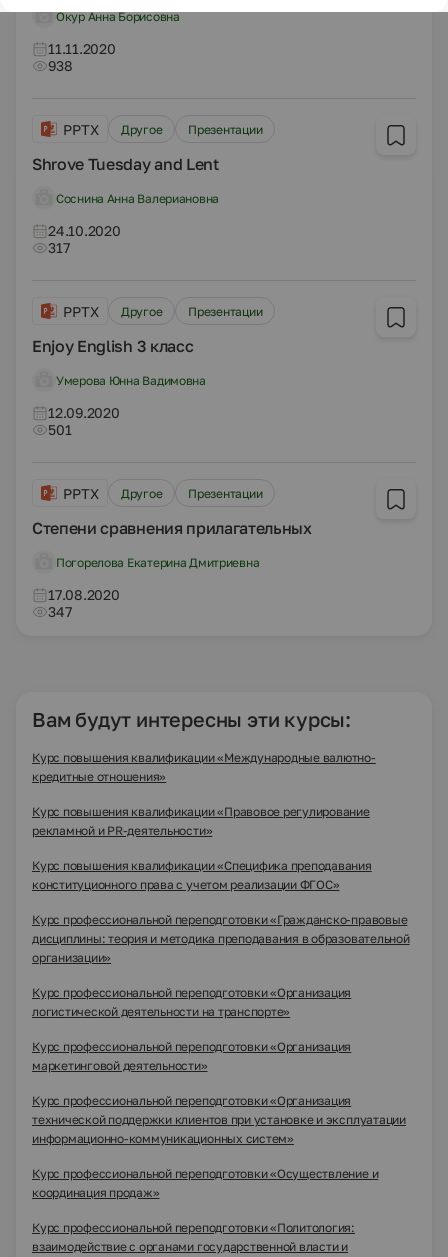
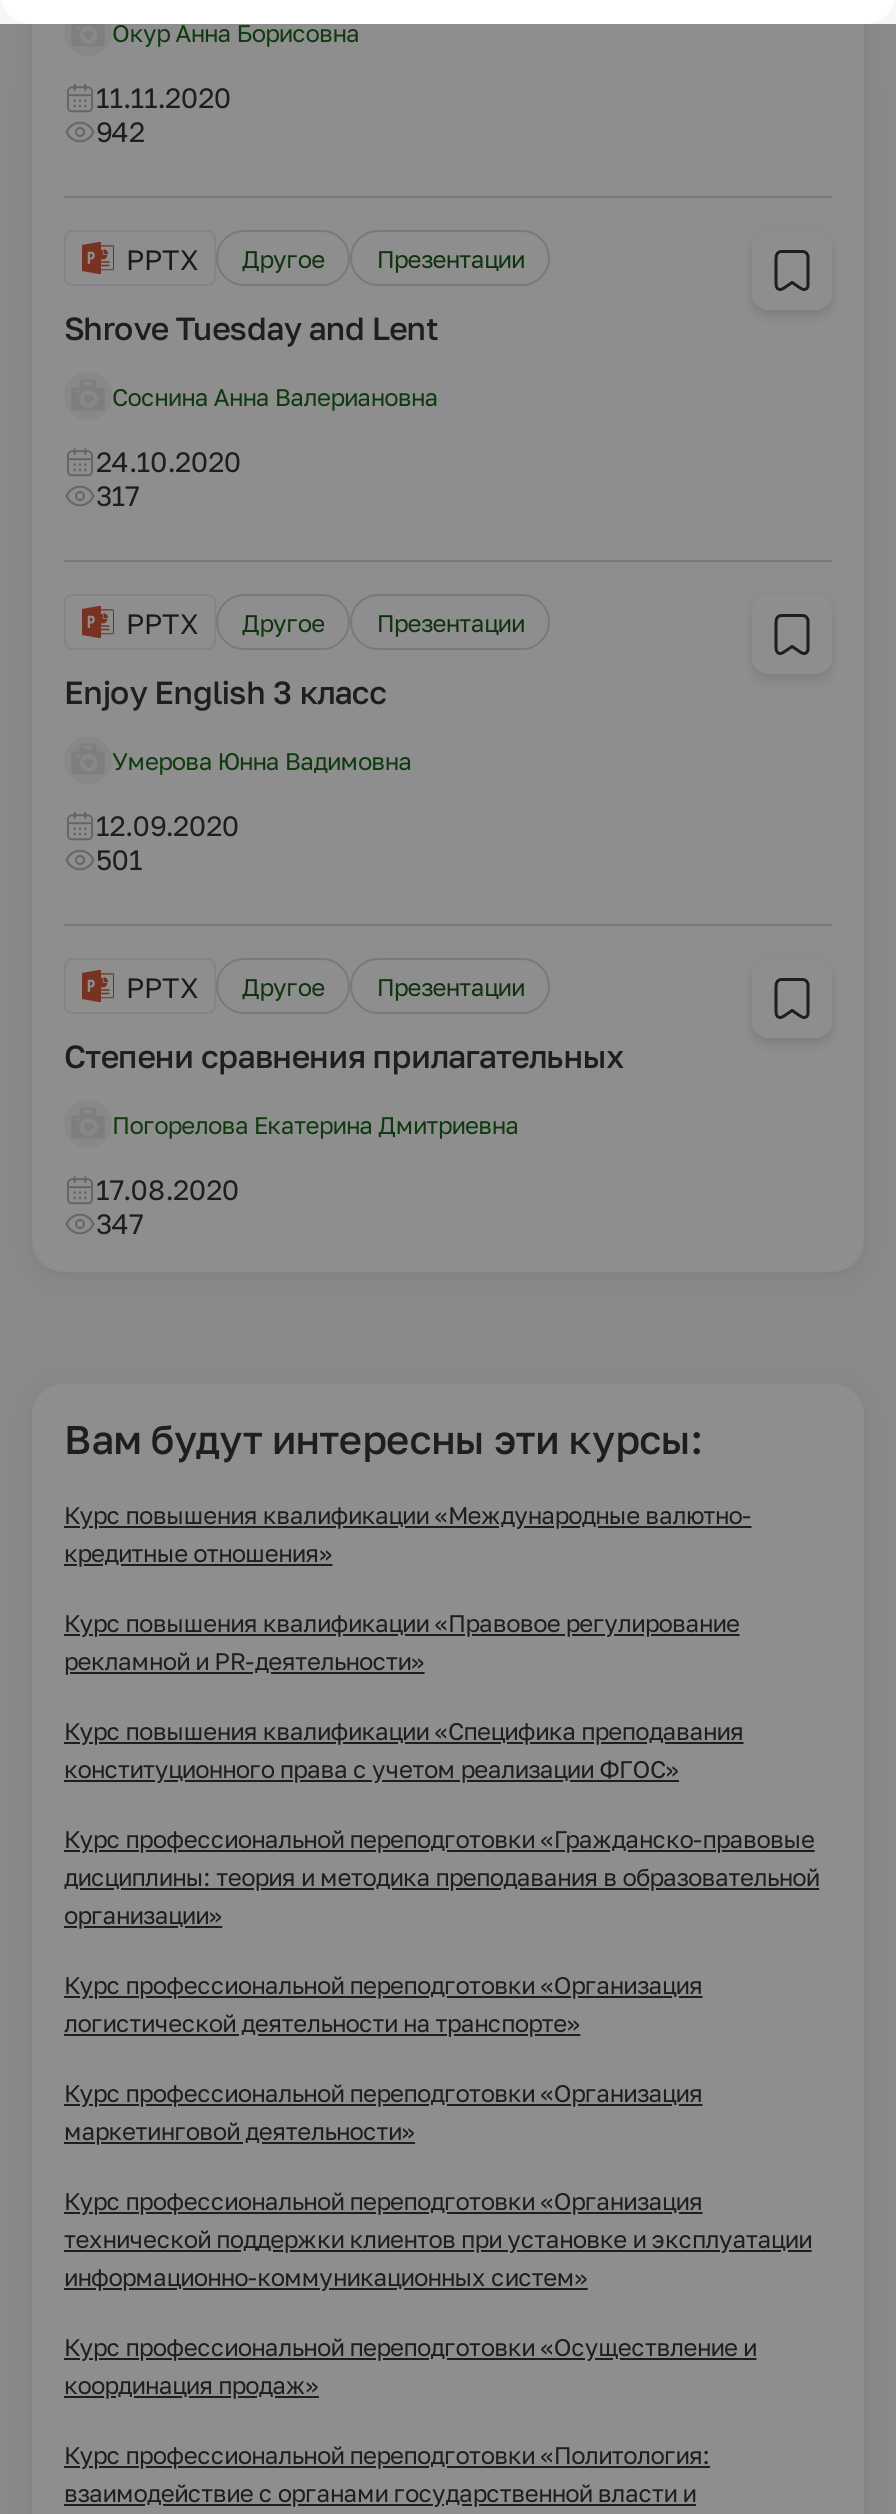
- 938
+ 942
